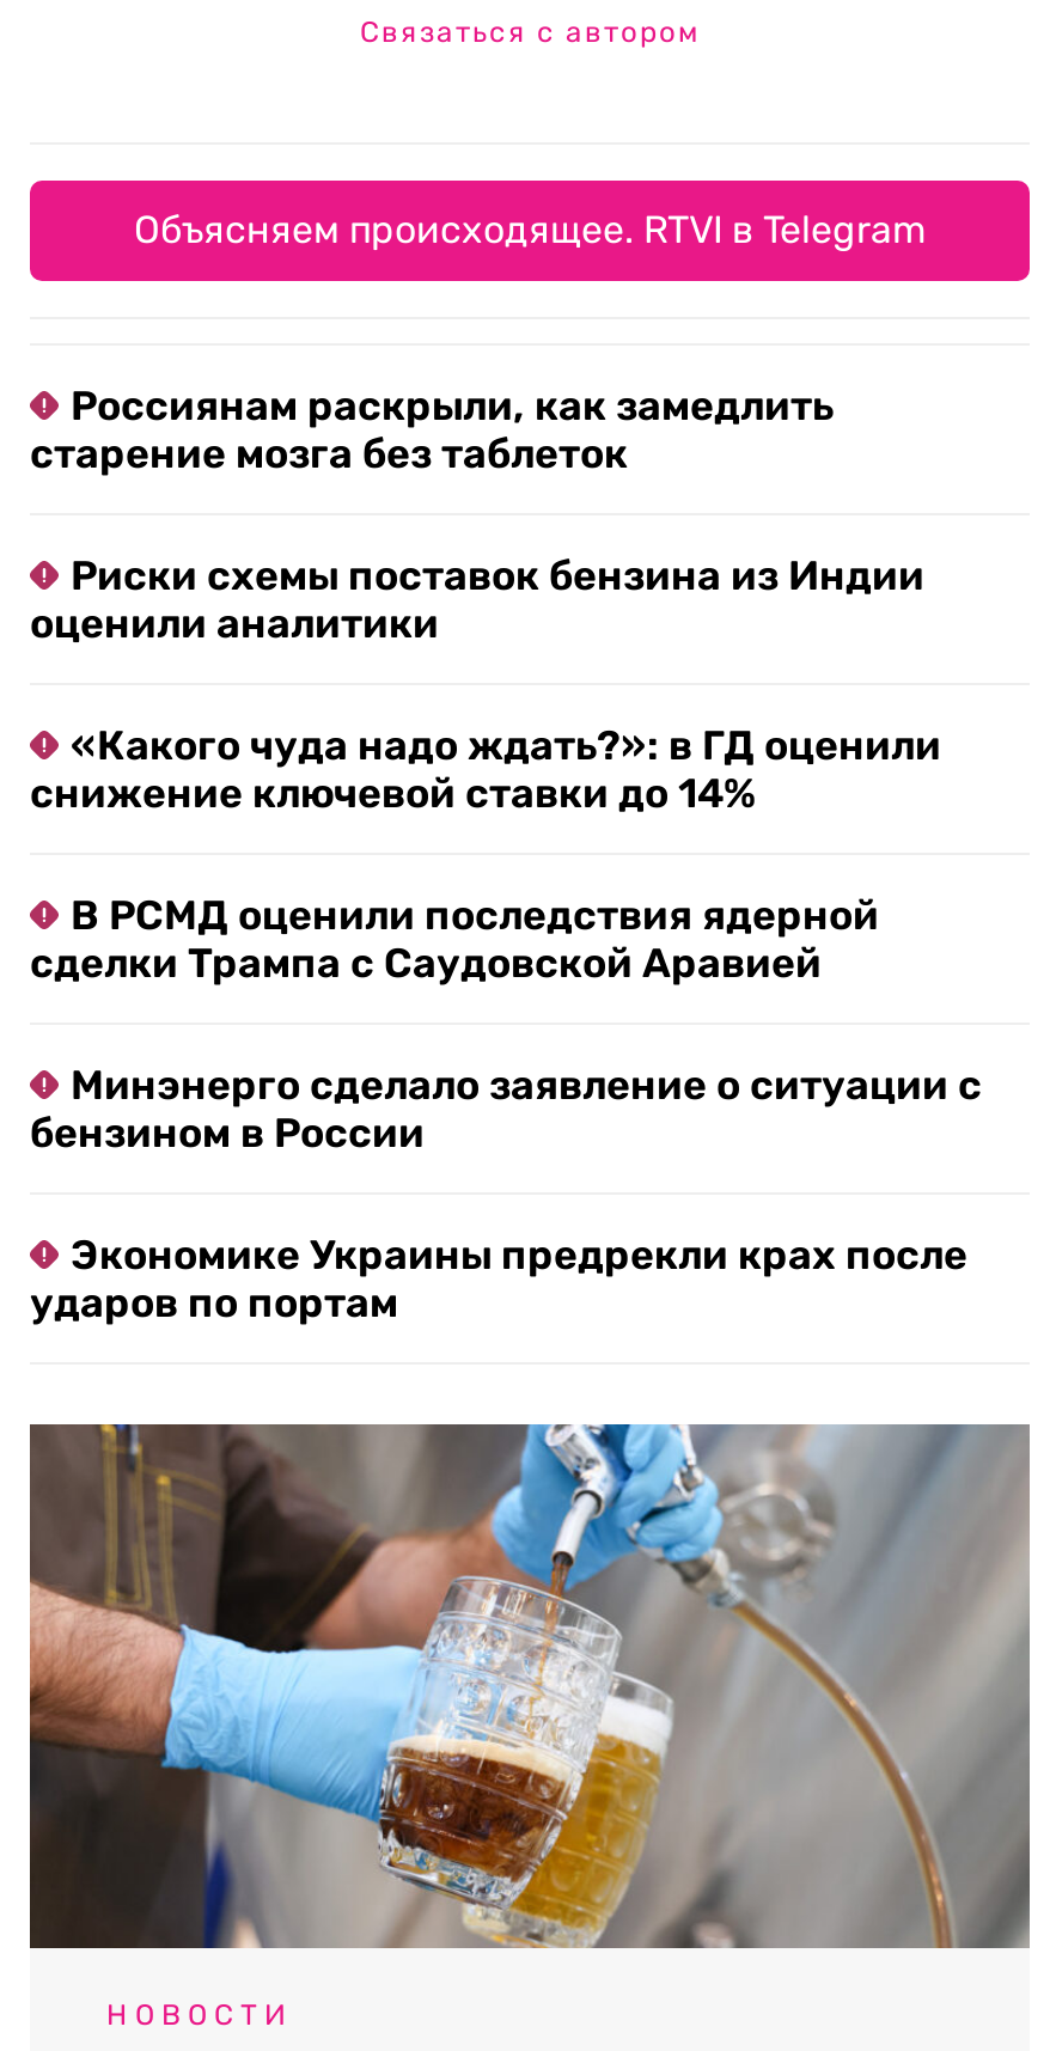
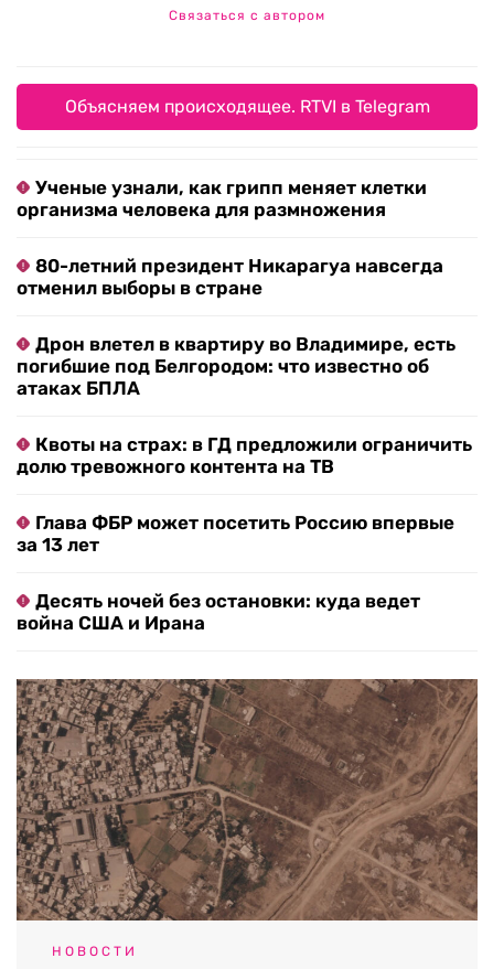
- Россиянам раскрыли, как замедлить
- старение мозга без таблеток
+ Ученые узнали, как грипп меняет клетки
+ организма человека для размножения

- Риски схемы поставок бензина из Индии
- оценили аналитики
+ 80-летний президент Никарагуа навсегда
+ отменил выборы в стране

- «Какого чуда надо ждать?»: в ГД оценили
- снижение ключевой ставки до 14%
+ Дрон влетел в квартиру во Владимире, есть
+ погибшие под Белгородом: что известно об
+ атаках БПЛА

- В РСМД оценили последствия ядерной
- сделки Трампа с Саудовской Аравией
+ Квоты на страх: в ГД предложили ограничить
+ долю тревожного контента на ТВ

- Минэнерго сделало заявление о ситуации с
- бензином в России
+ Глава ФБР может посетить Россию впервые
+ за 13 лет

- Экономике Украины предрекли крах после
- ударов по портам
+ Десять ночей без остановки: куда ведет
+ война США и Ирана

- [image]
+ [image]
